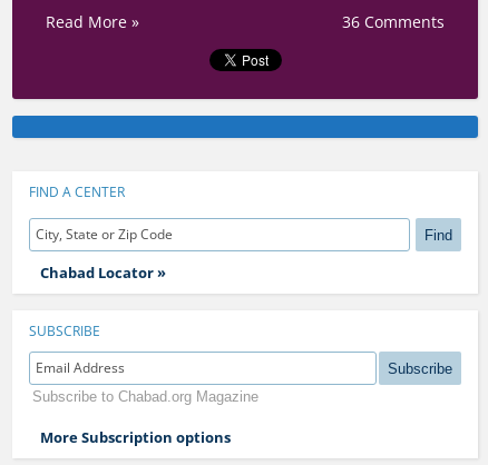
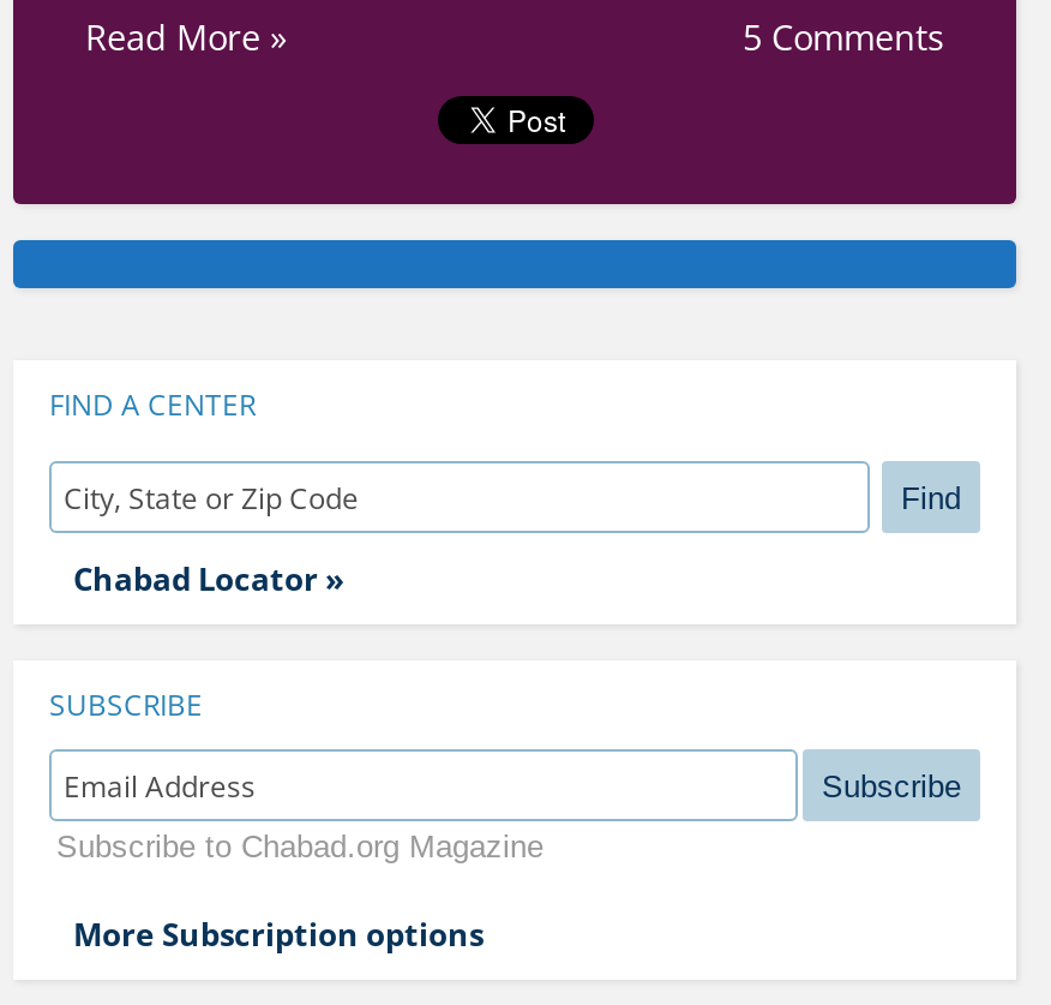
- 36 Comments
+ 5 Comments
